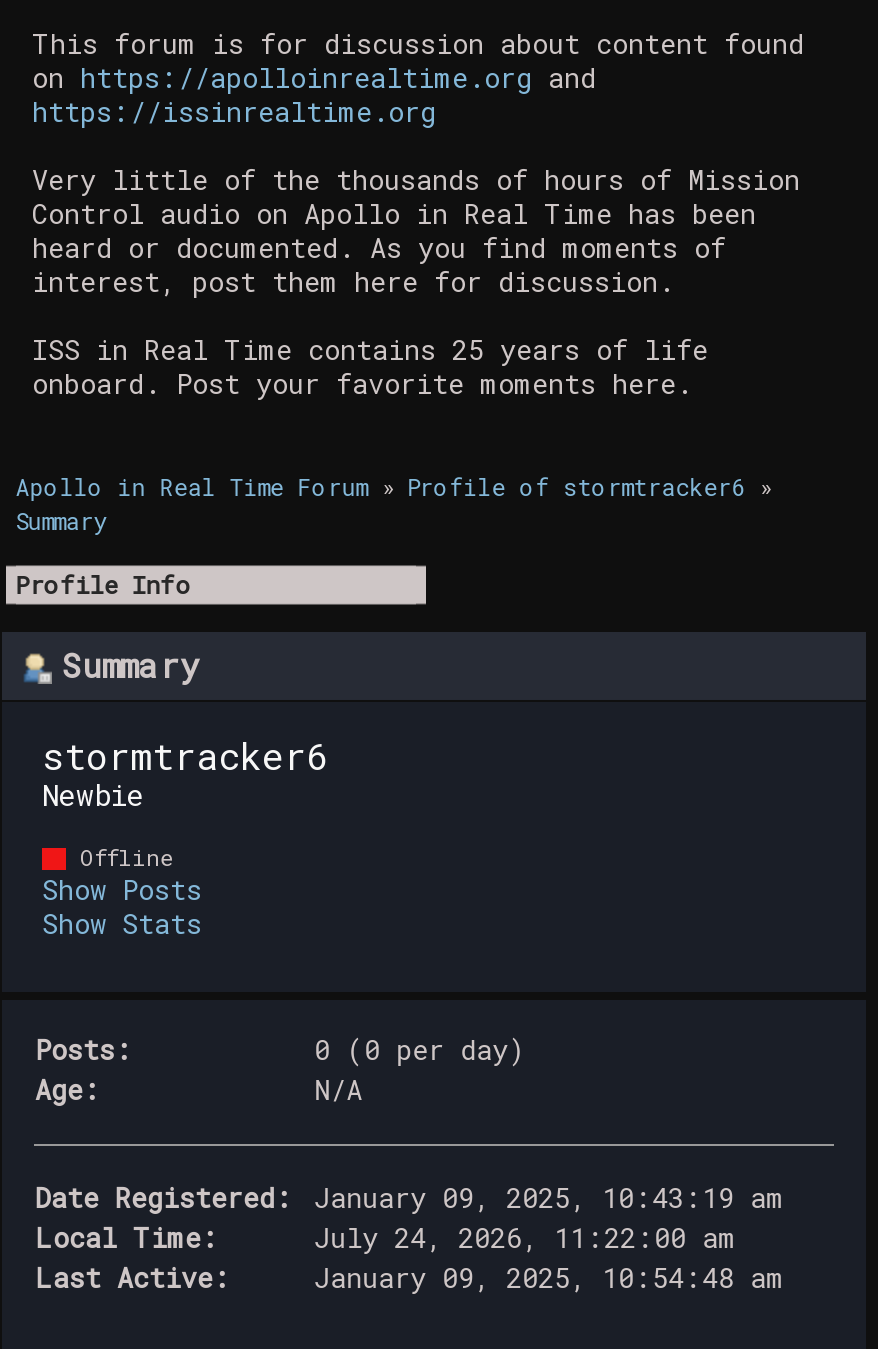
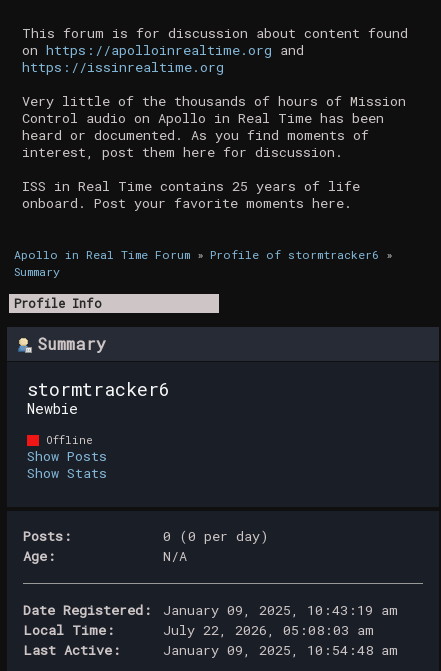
- July 24, 2026, 11:22:00 am
+ July 22, 2026, 05:08:03 am
